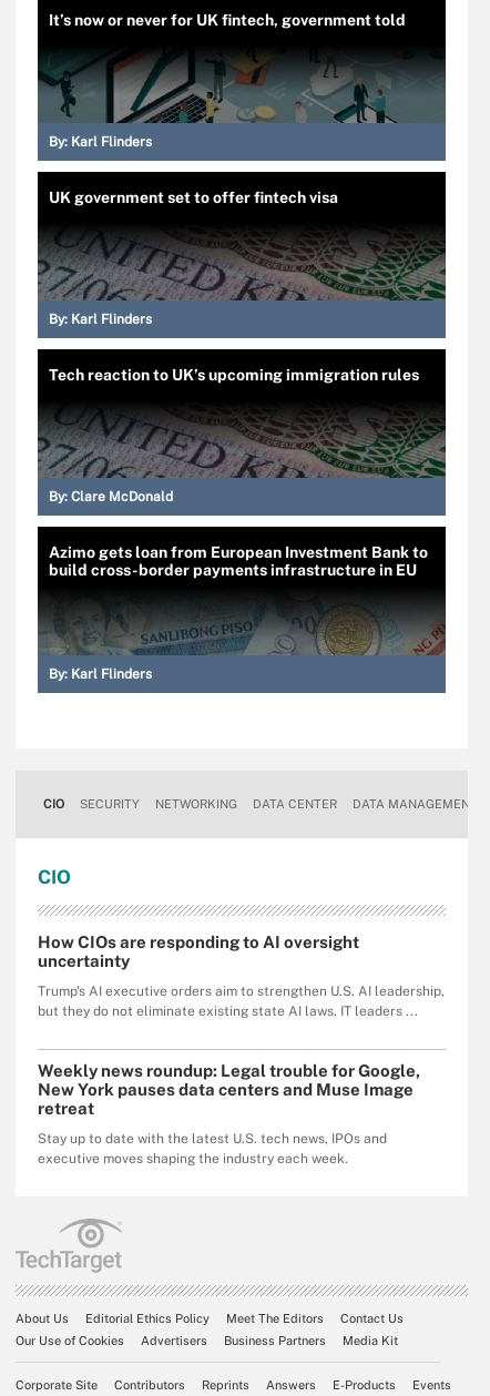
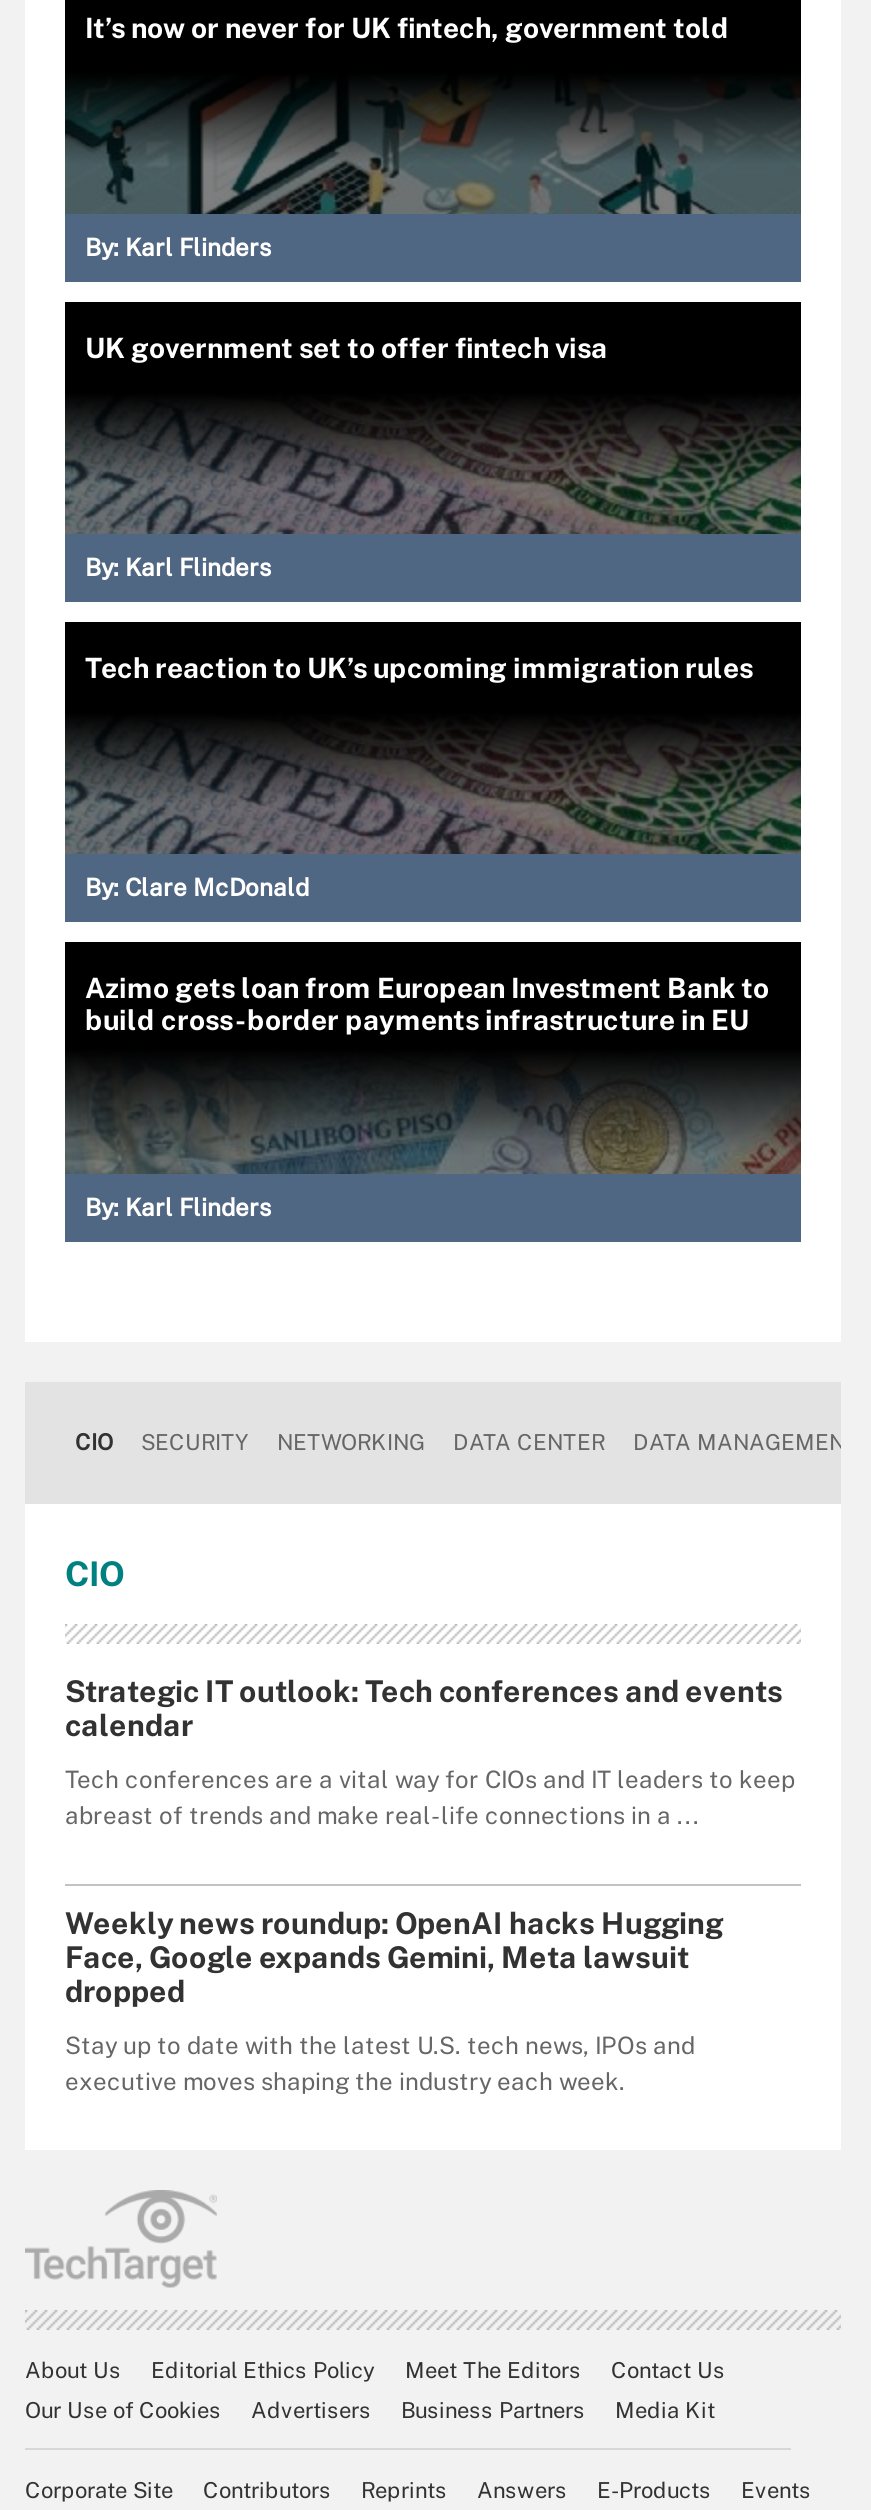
- How CIOs are responding to AI oversight
- uncertainty
+ Strategic IT outlook: Tech conferences and events
+ calendar

- Trump's AI executive orders aim to strengthen U.S. AI leadership,
- but they do not eliminate existing state AI laws. IT leaders ...
+ Tech conferences are a vital way for CIOs and IT leaders to keep
+ abreast of trends and make real-life connections in a ...

- Weekly news roundup: Legal trouble for Google,
- New York pauses data centers and Muse Image
- retreat
+ Weekly news roundup: OpenAI hacks Hugging
+ Face, Google expands Gemini, Meta lawsuit
+ dropped
